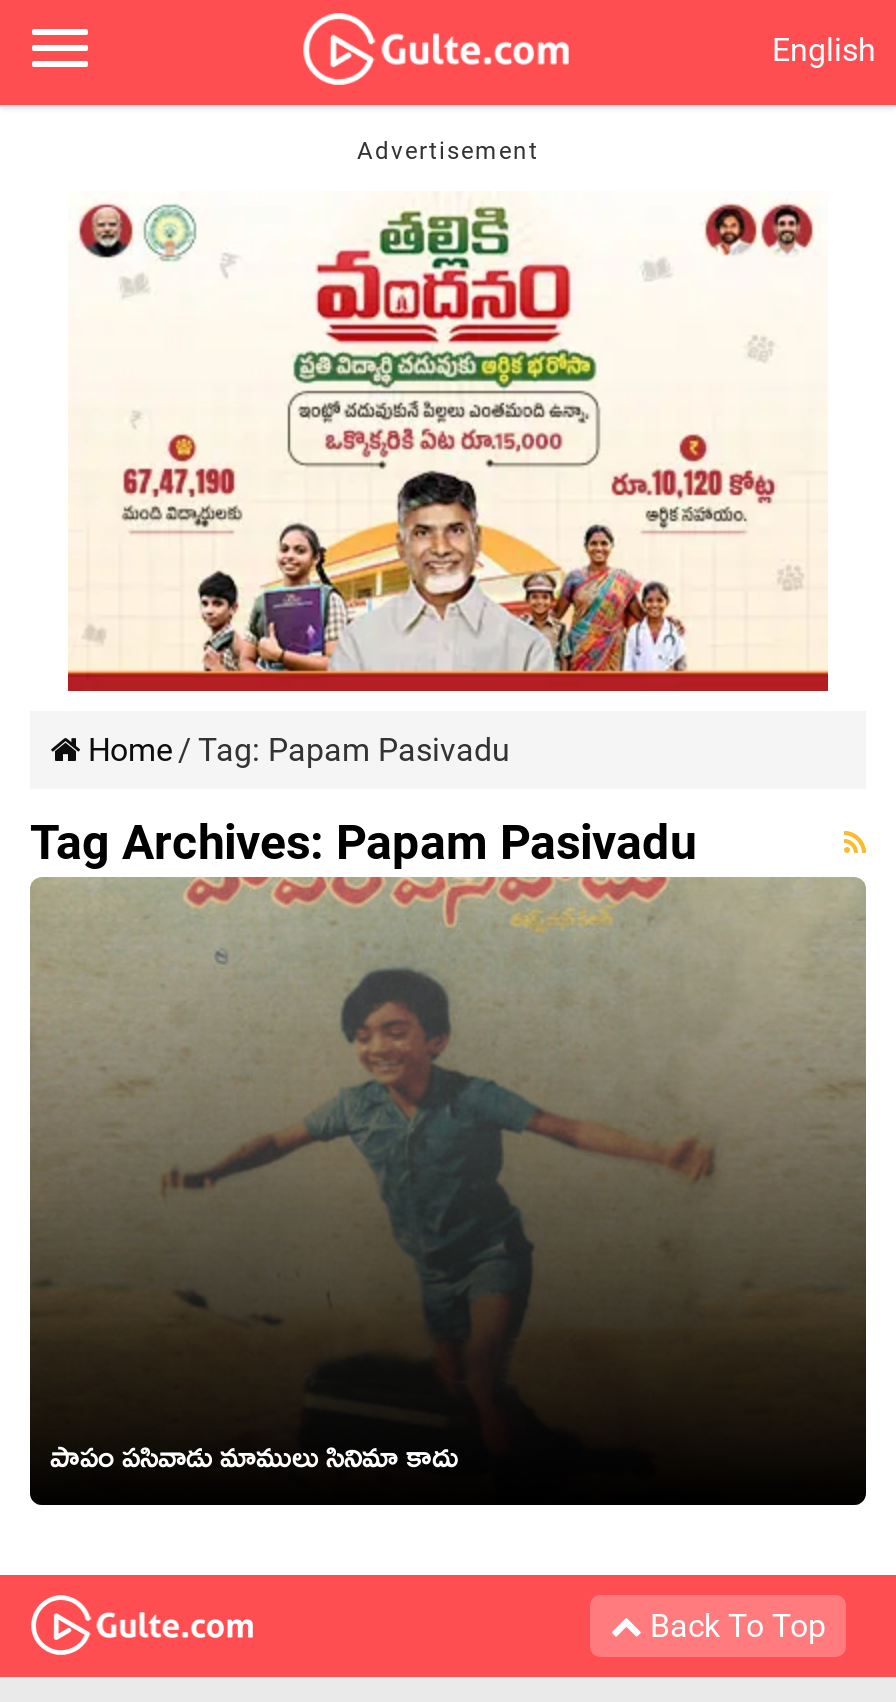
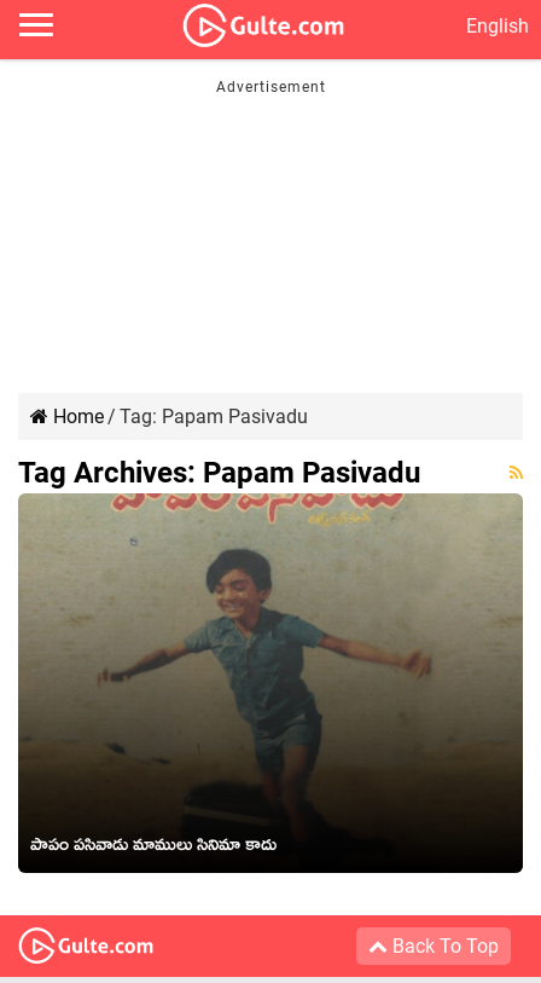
- [image]
